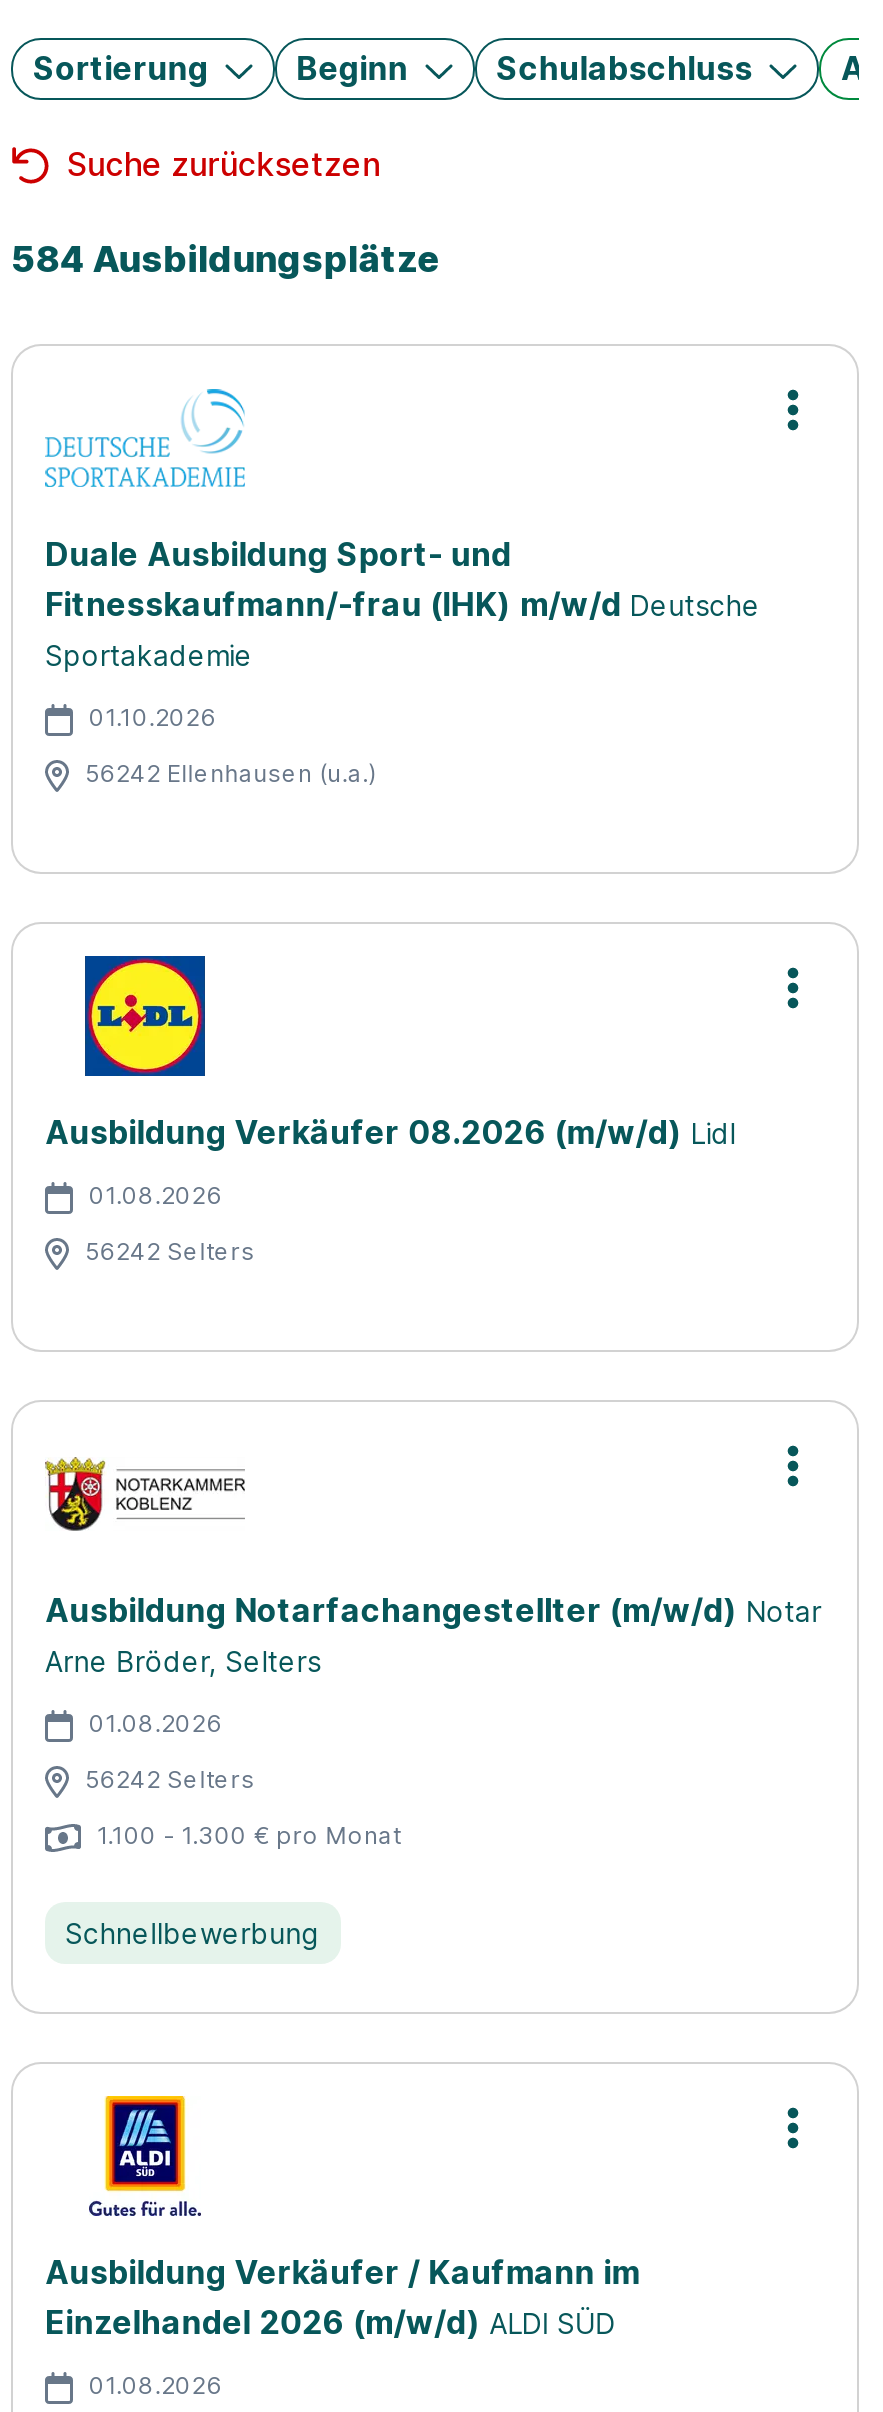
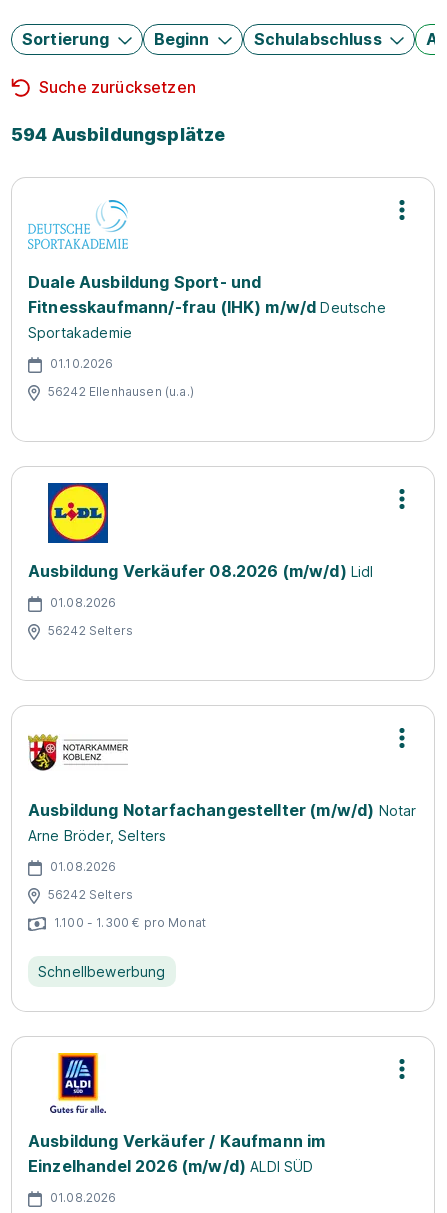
- 584 Ausbildungsplätze
+ 594 Ausbildungsplätze
